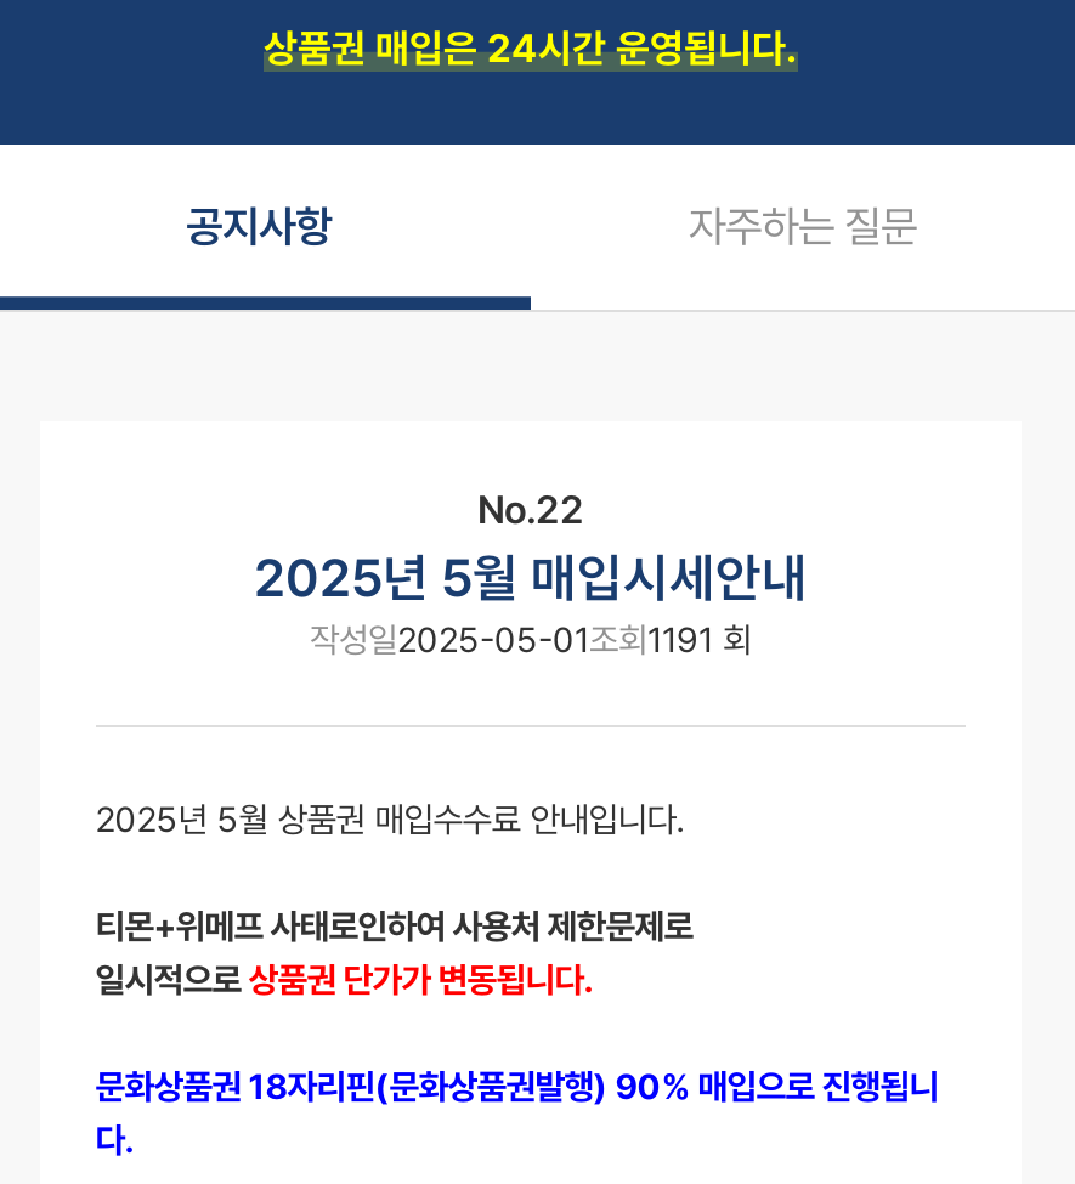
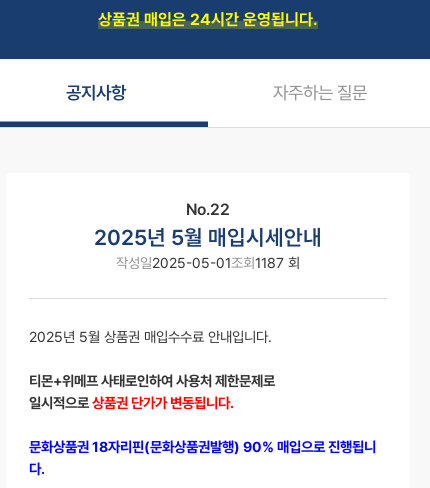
- 작성일2025-05-01조회1191 회
+ 작성일2025-05-01조회1187 회
